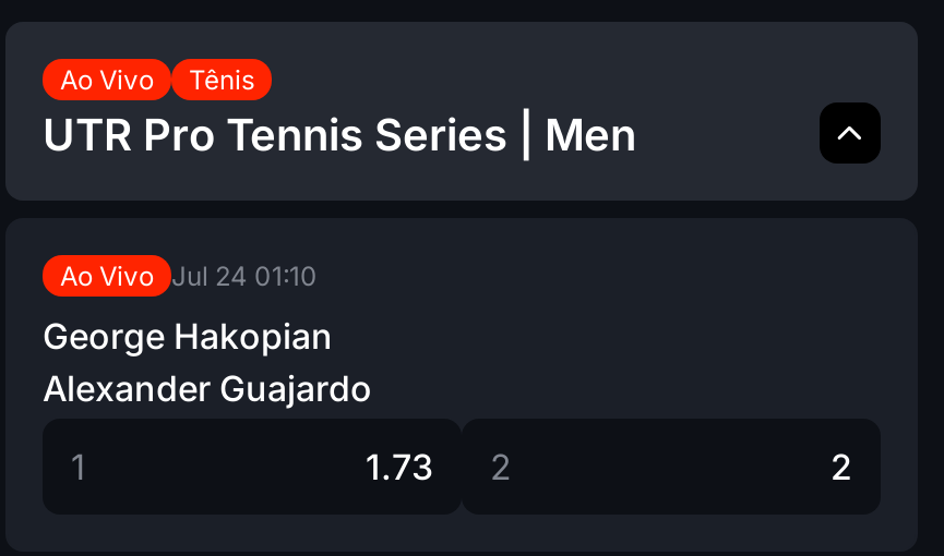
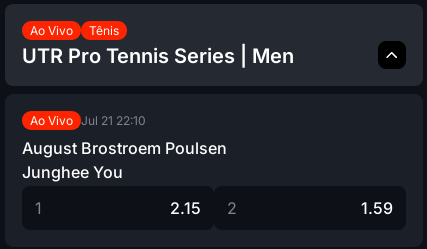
- Ao Vivo Jul 24 01:10
+ Ao Vivo Jul 21 22:10

- George Hakopian
- Alexander Guajardo
+ August Brostroem Poulsen
+ Junghee You

- 1.73 2
+ 2.15 2

- 2
+ 1.59
